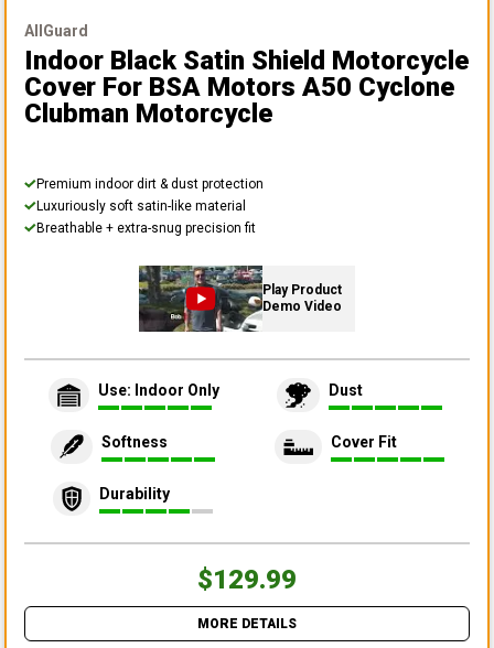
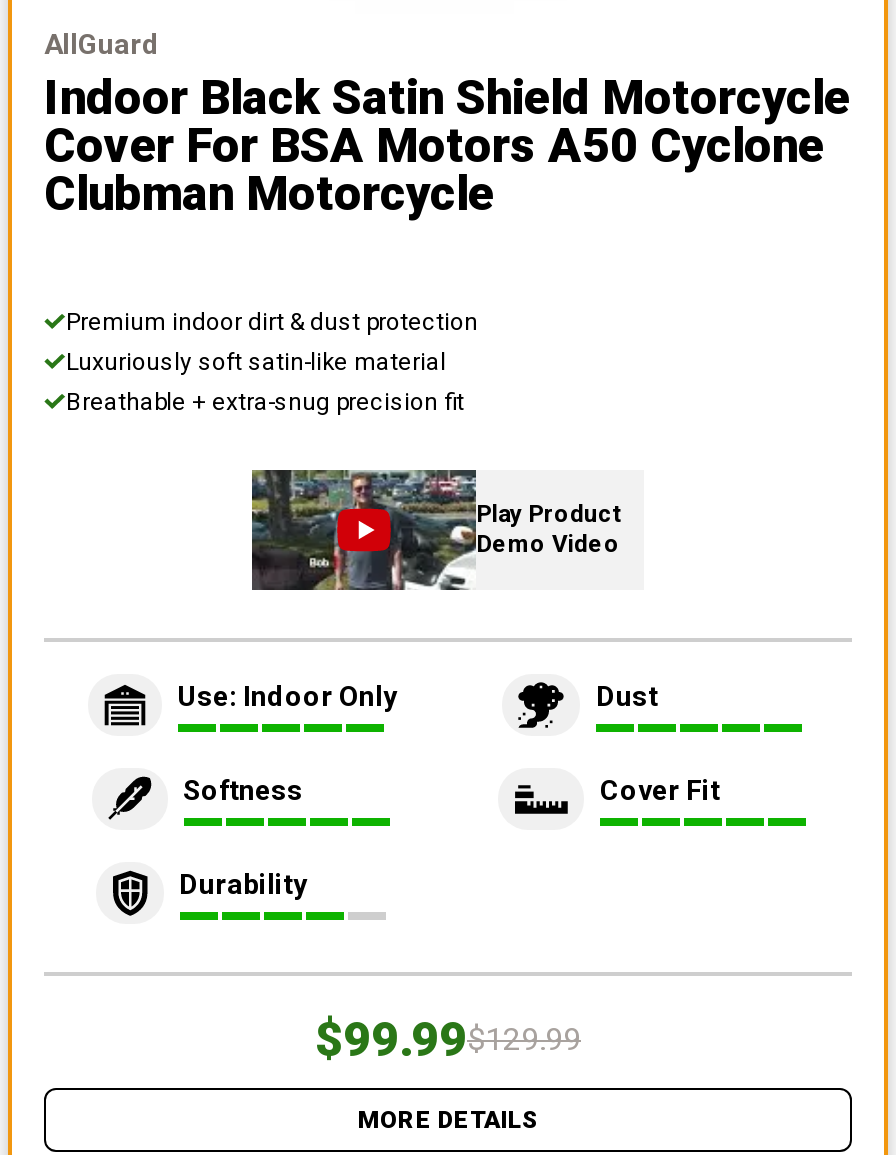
- $129.99
+ $99.99$129.99
